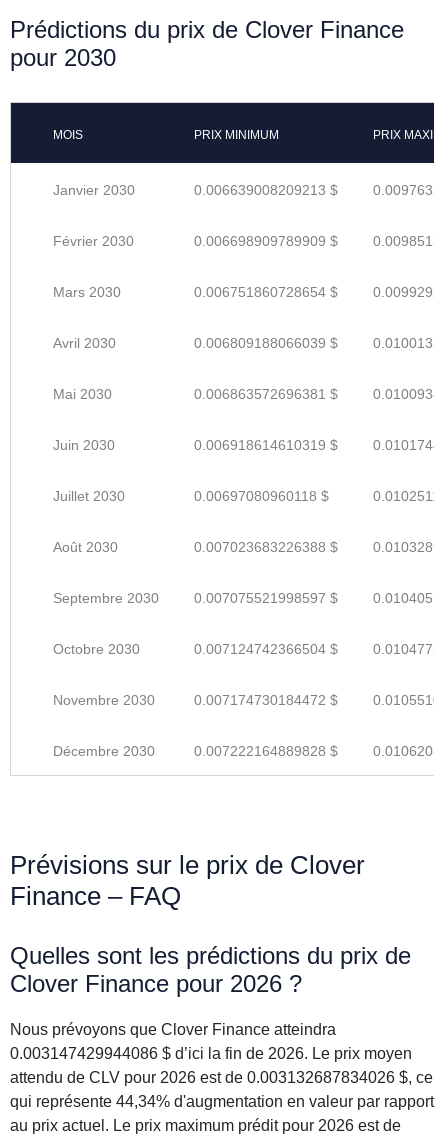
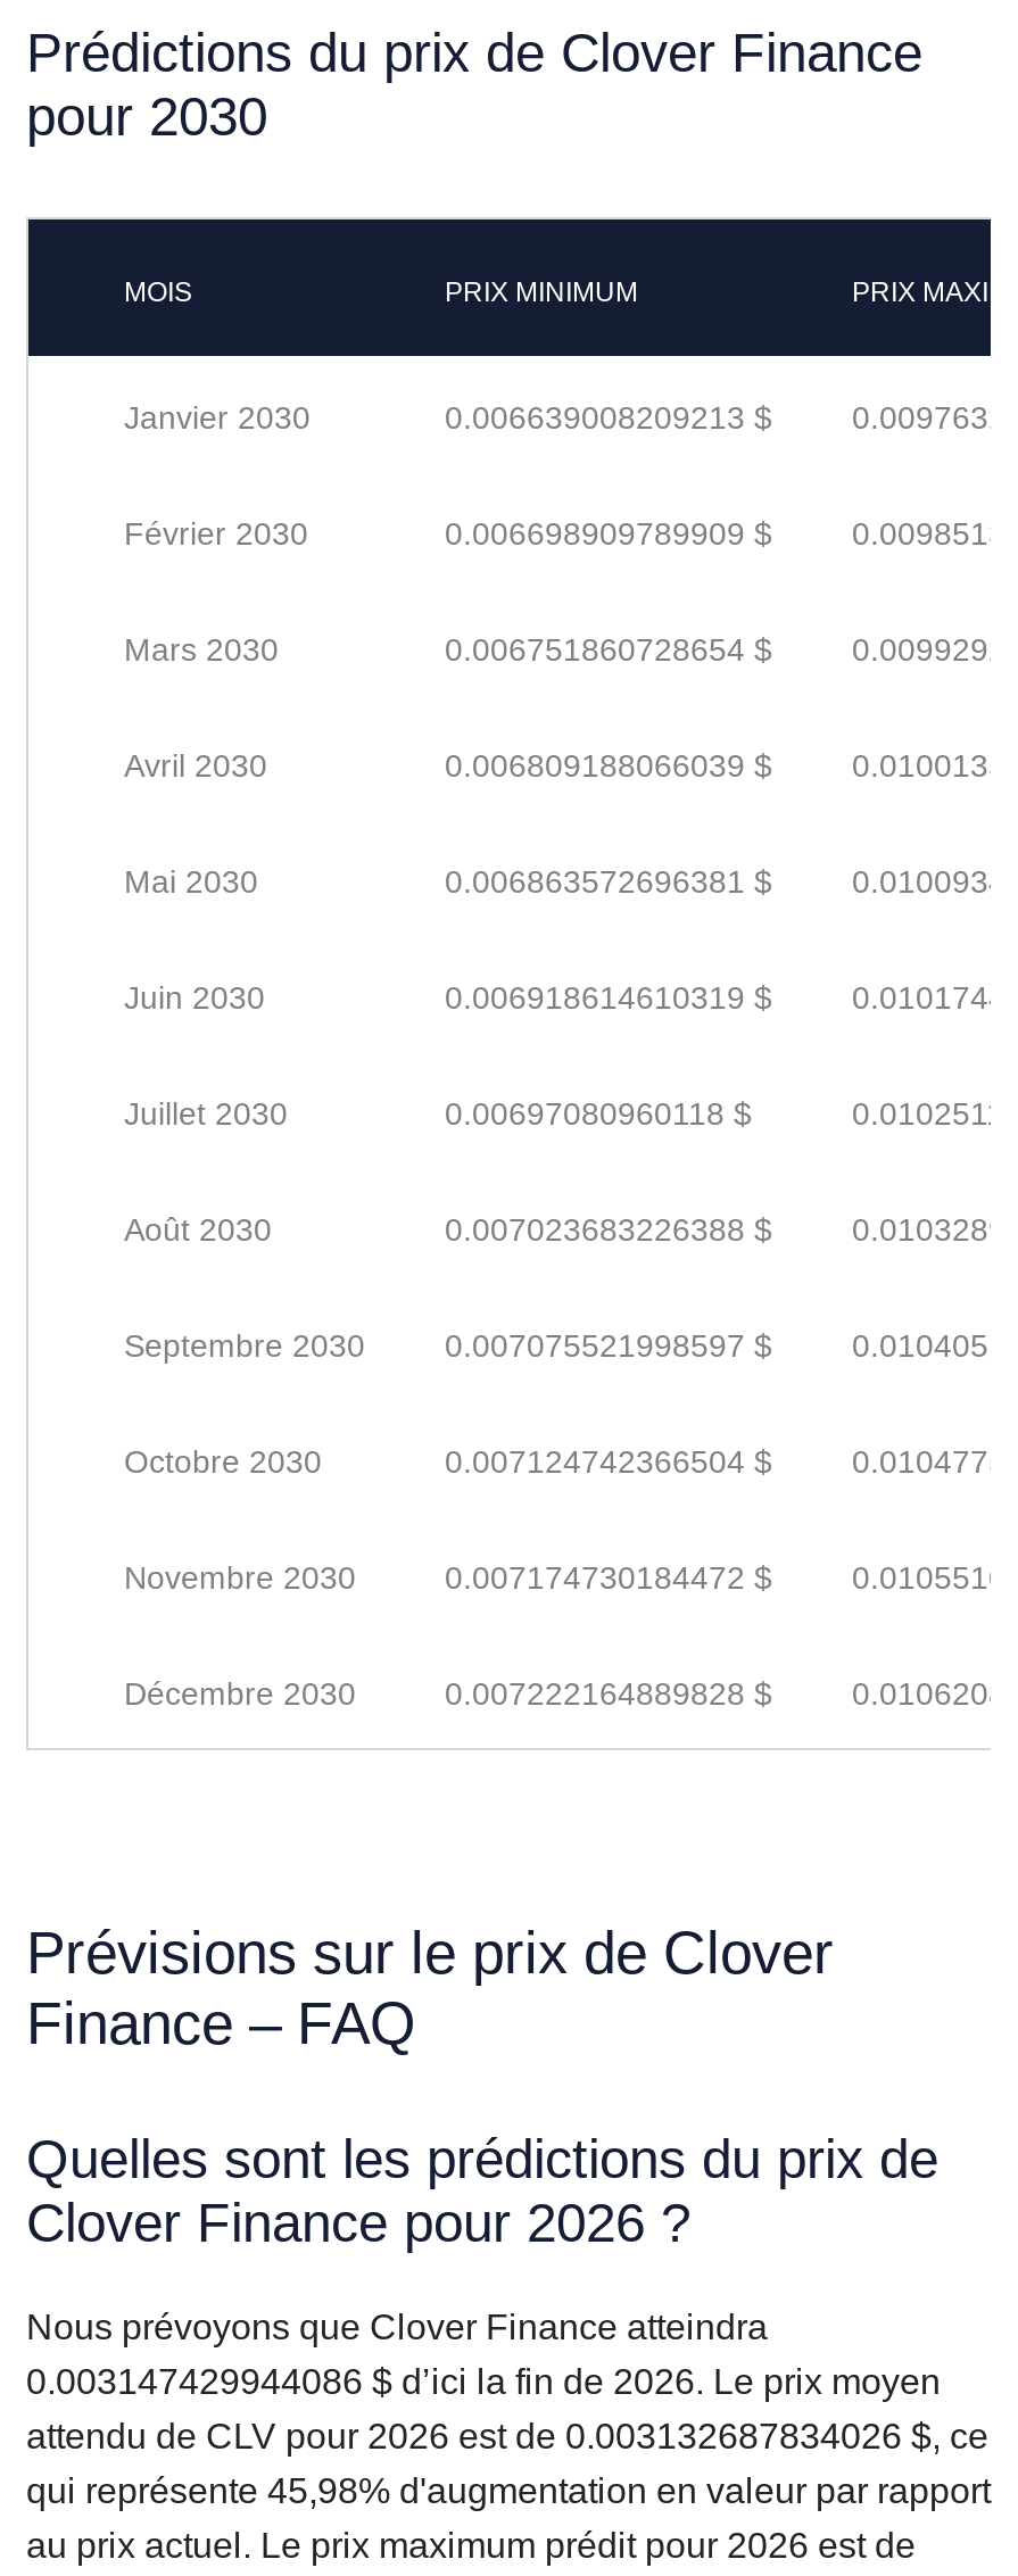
- qui représente 44,34% d'augmentation en valeur par rapport
+ qui représente 45,98% d'augmentation en valeur par rapport
